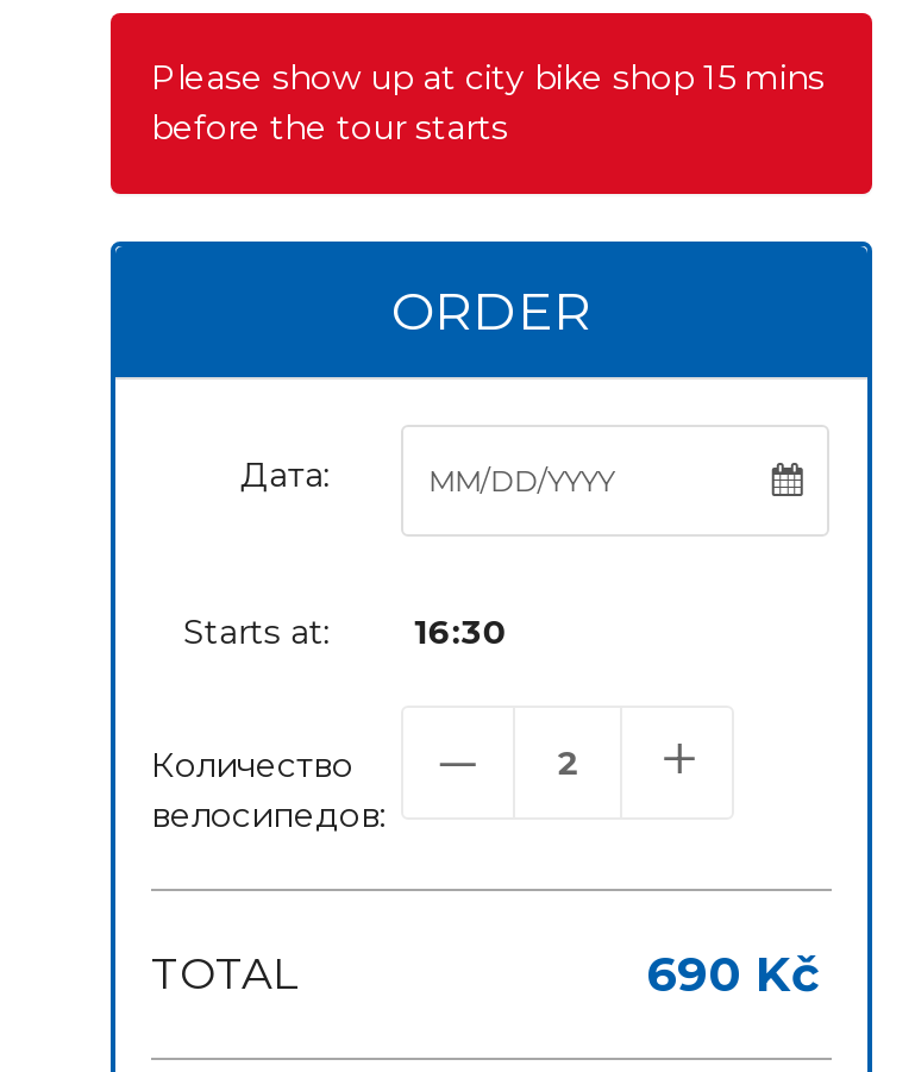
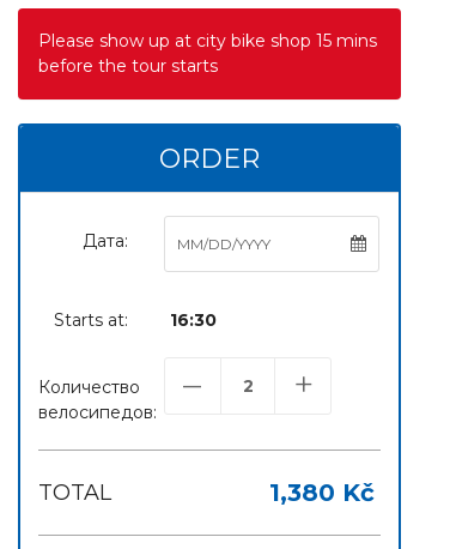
- 690 Kč
+ 1,380 Kč
